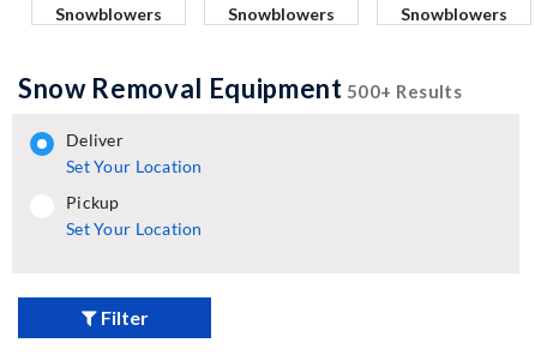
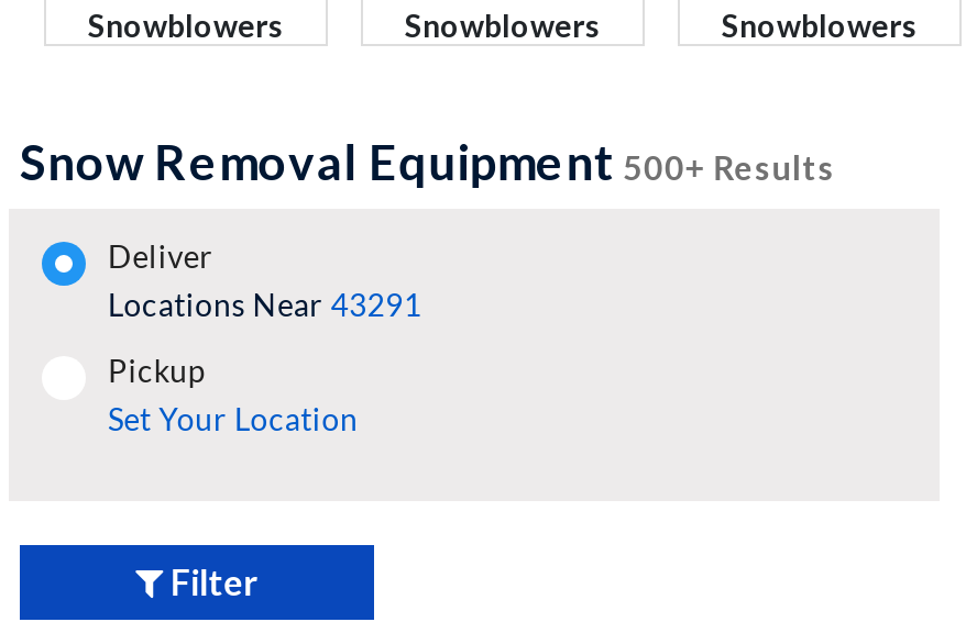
- Set Your Location
+ Locations Near 43291
